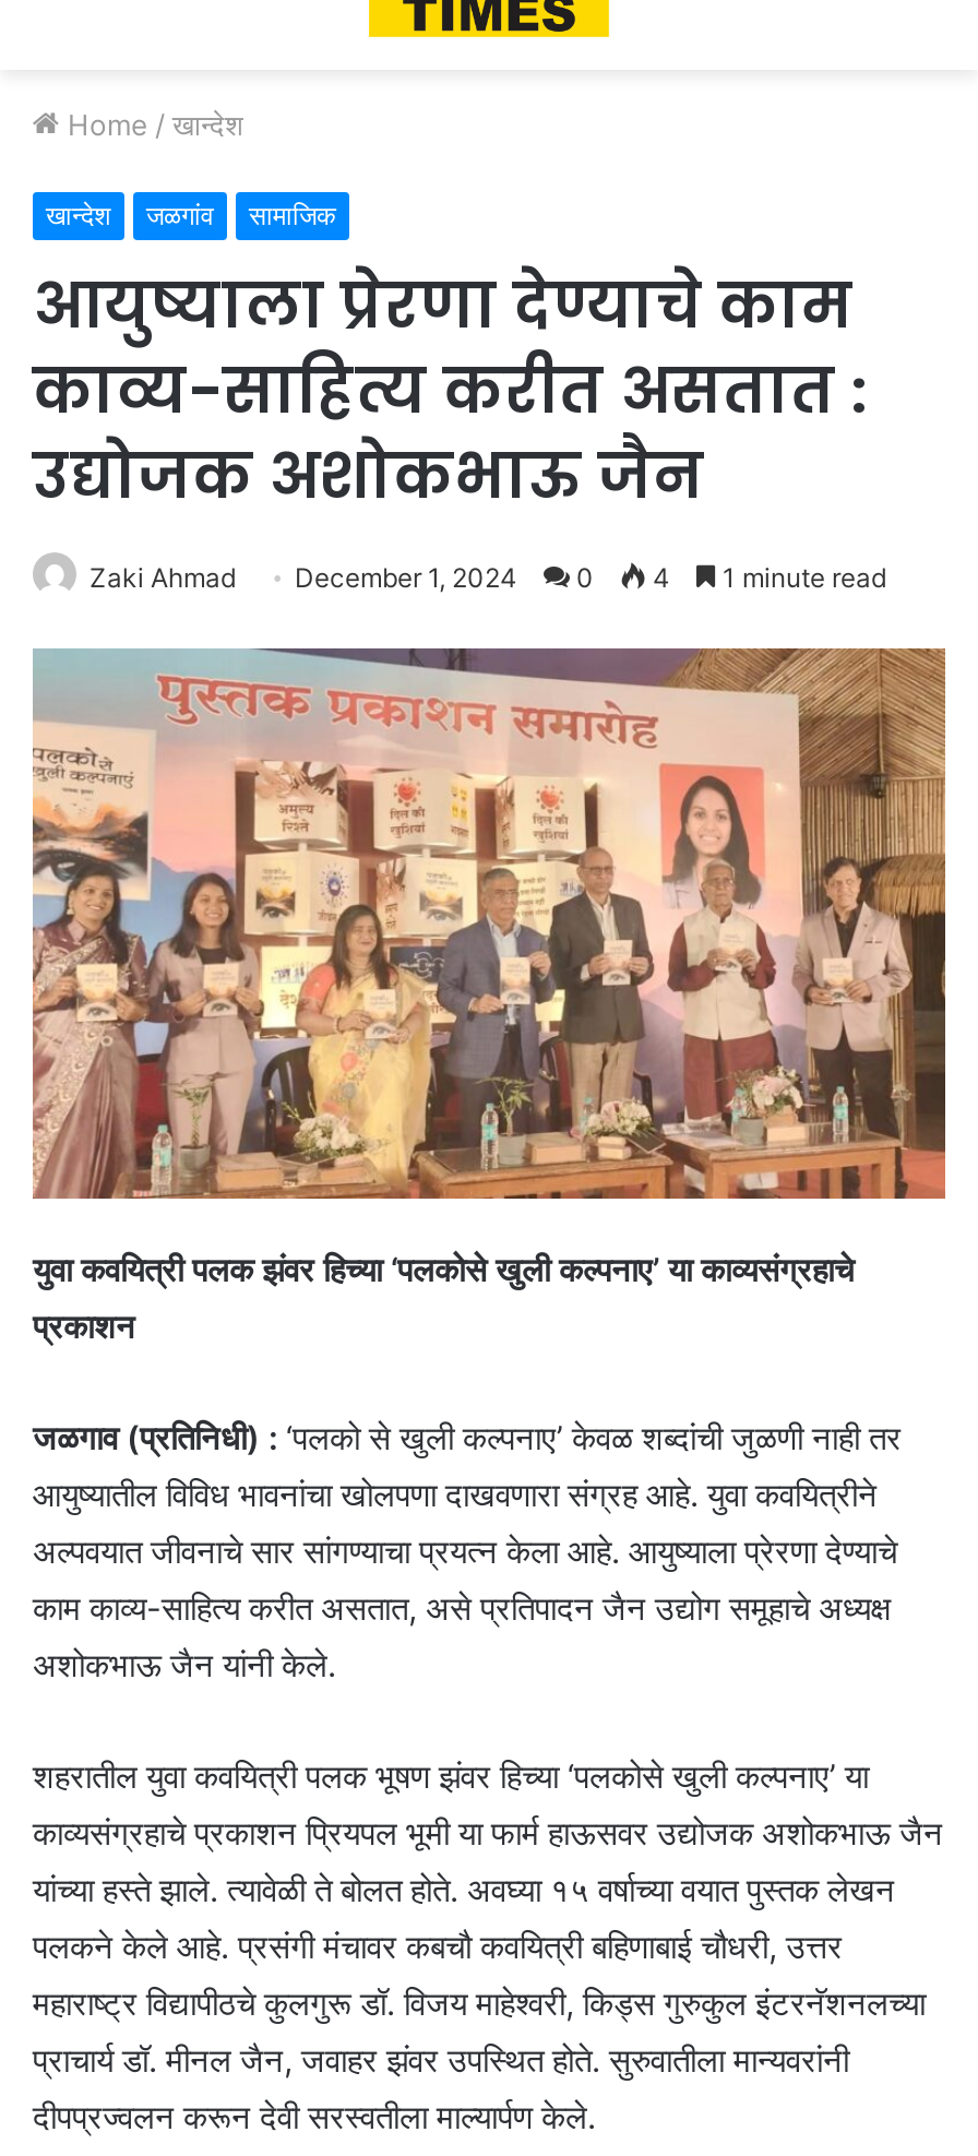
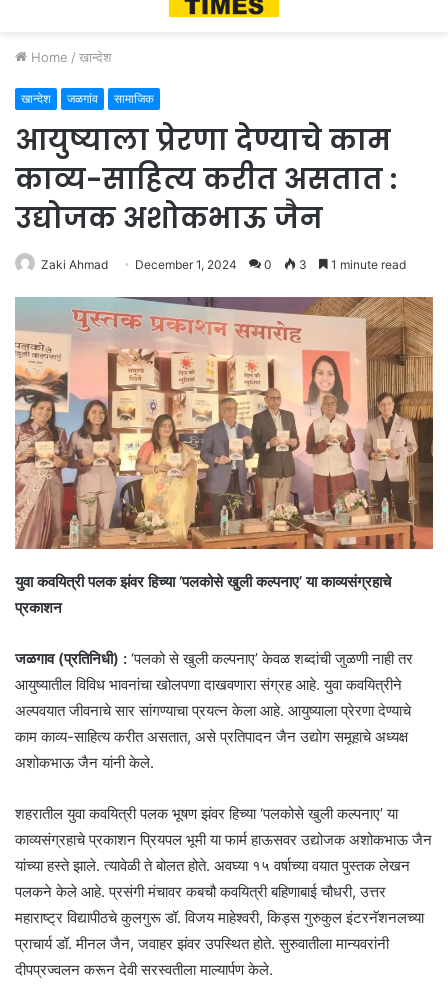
- Zaki Ahmad December 1, 2024 0 4 1 minute read
+ Zaki Ahmad December 1, 2024 0 3 1 minute read
